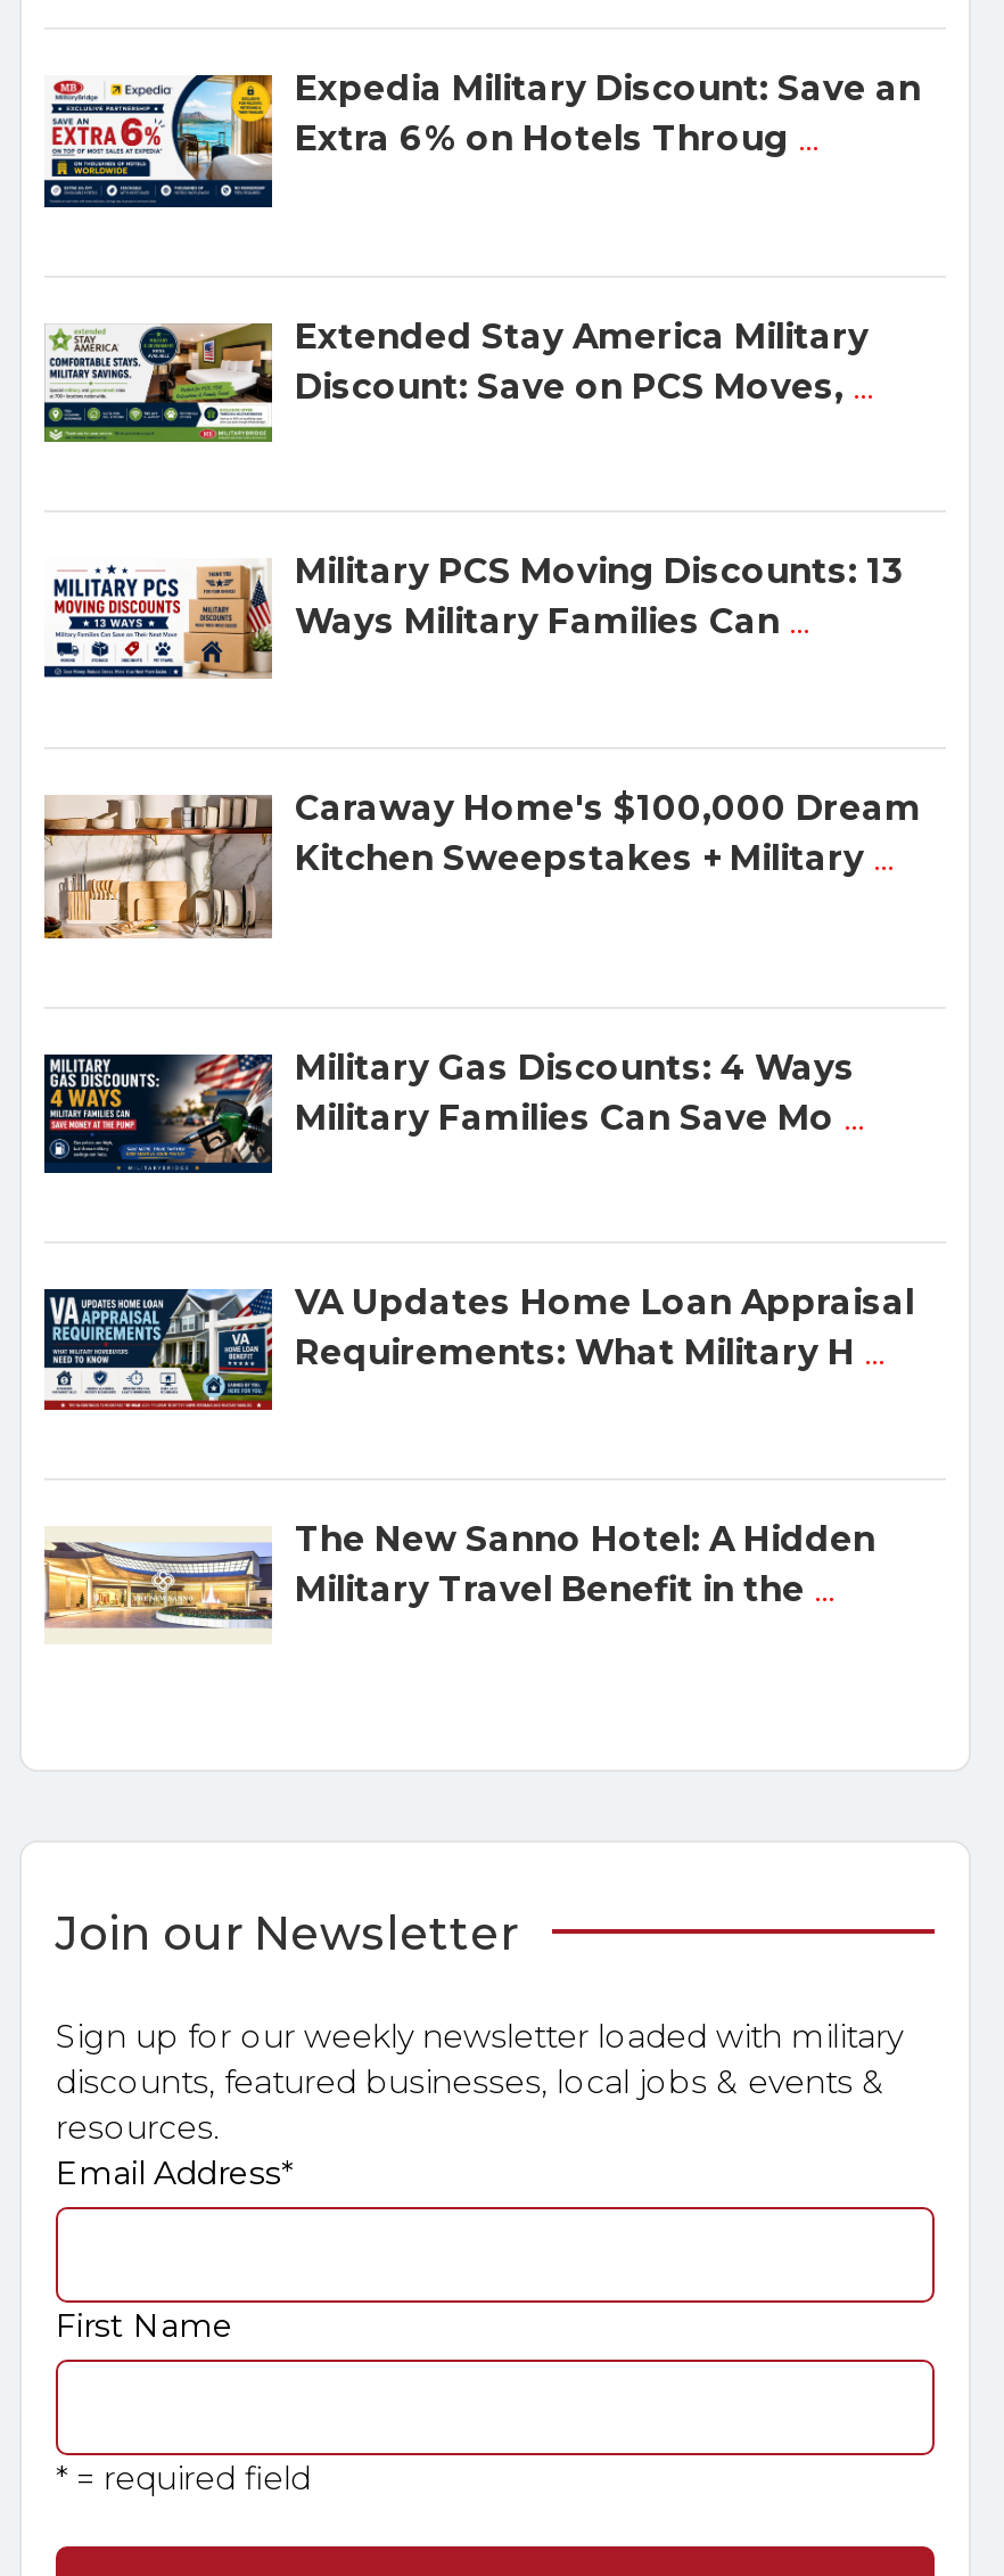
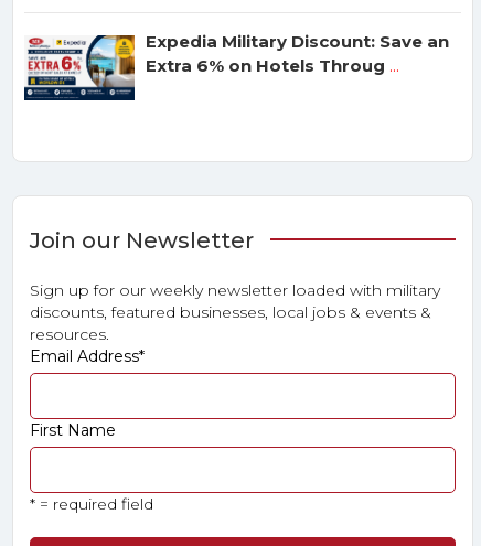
- [image]
- Extended Stay America Military
- Discount: Save on PCS Moves,...

- [image]
- Military PCS Moving Discounts: 13
- Ways Military Families Can...

- [image]
- Caraway Home's $100,000 Dream
- Kitchen Sweepstakes + Military...

- [image]
- Military Gas Discounts: 4 Ways
- Military Families Can Save Mo...

- [image]
- VA Updates Home Loan Appraisal
- Requirements: What Military H...

- [image]
- The New Sanno Hotel: A Hidden
- Military Travel Benefit in the...
